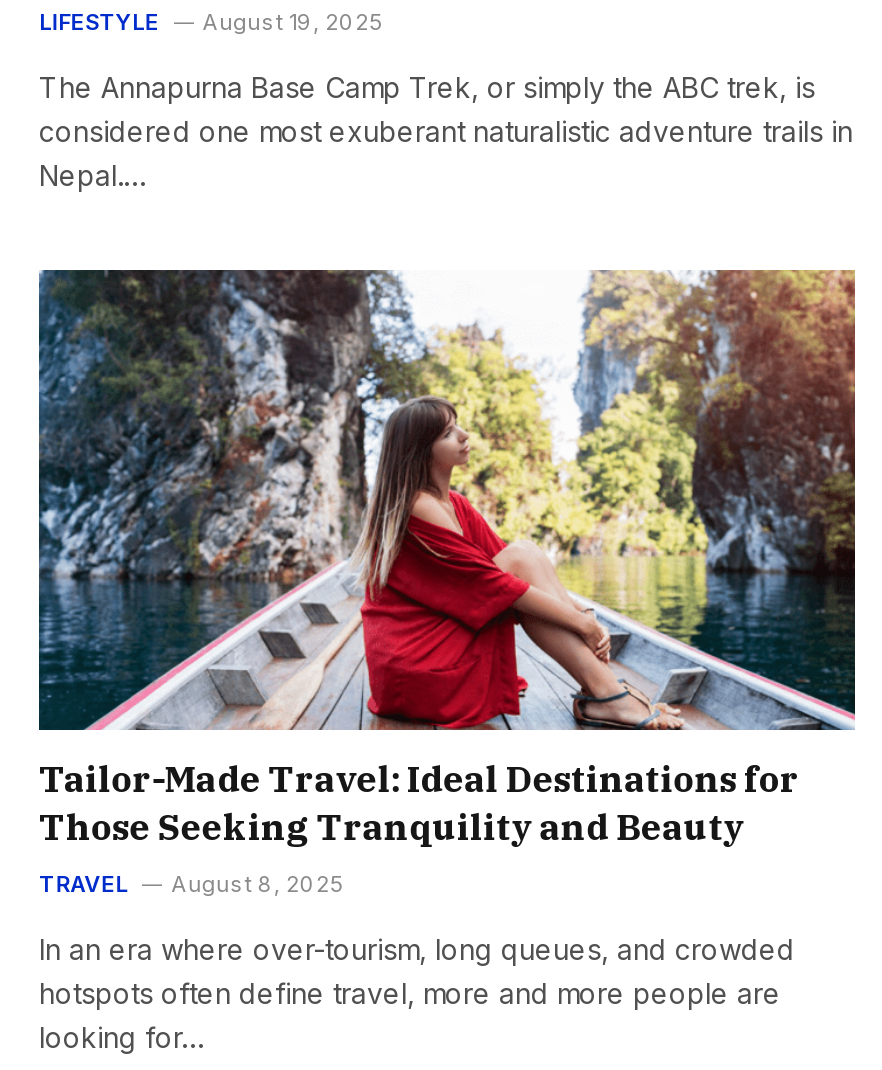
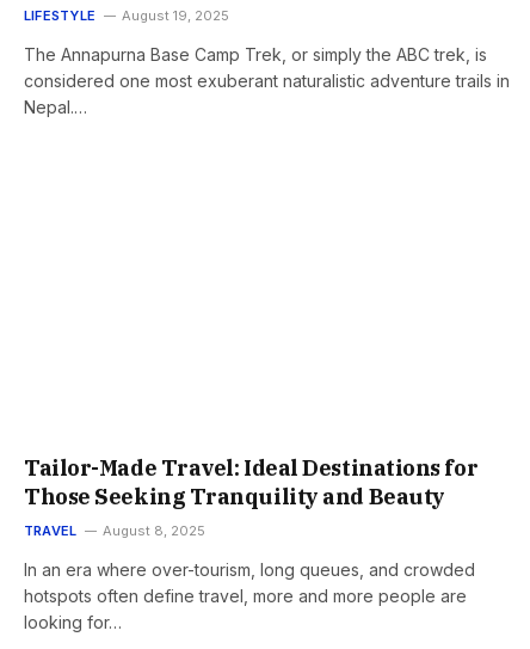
- [image]
